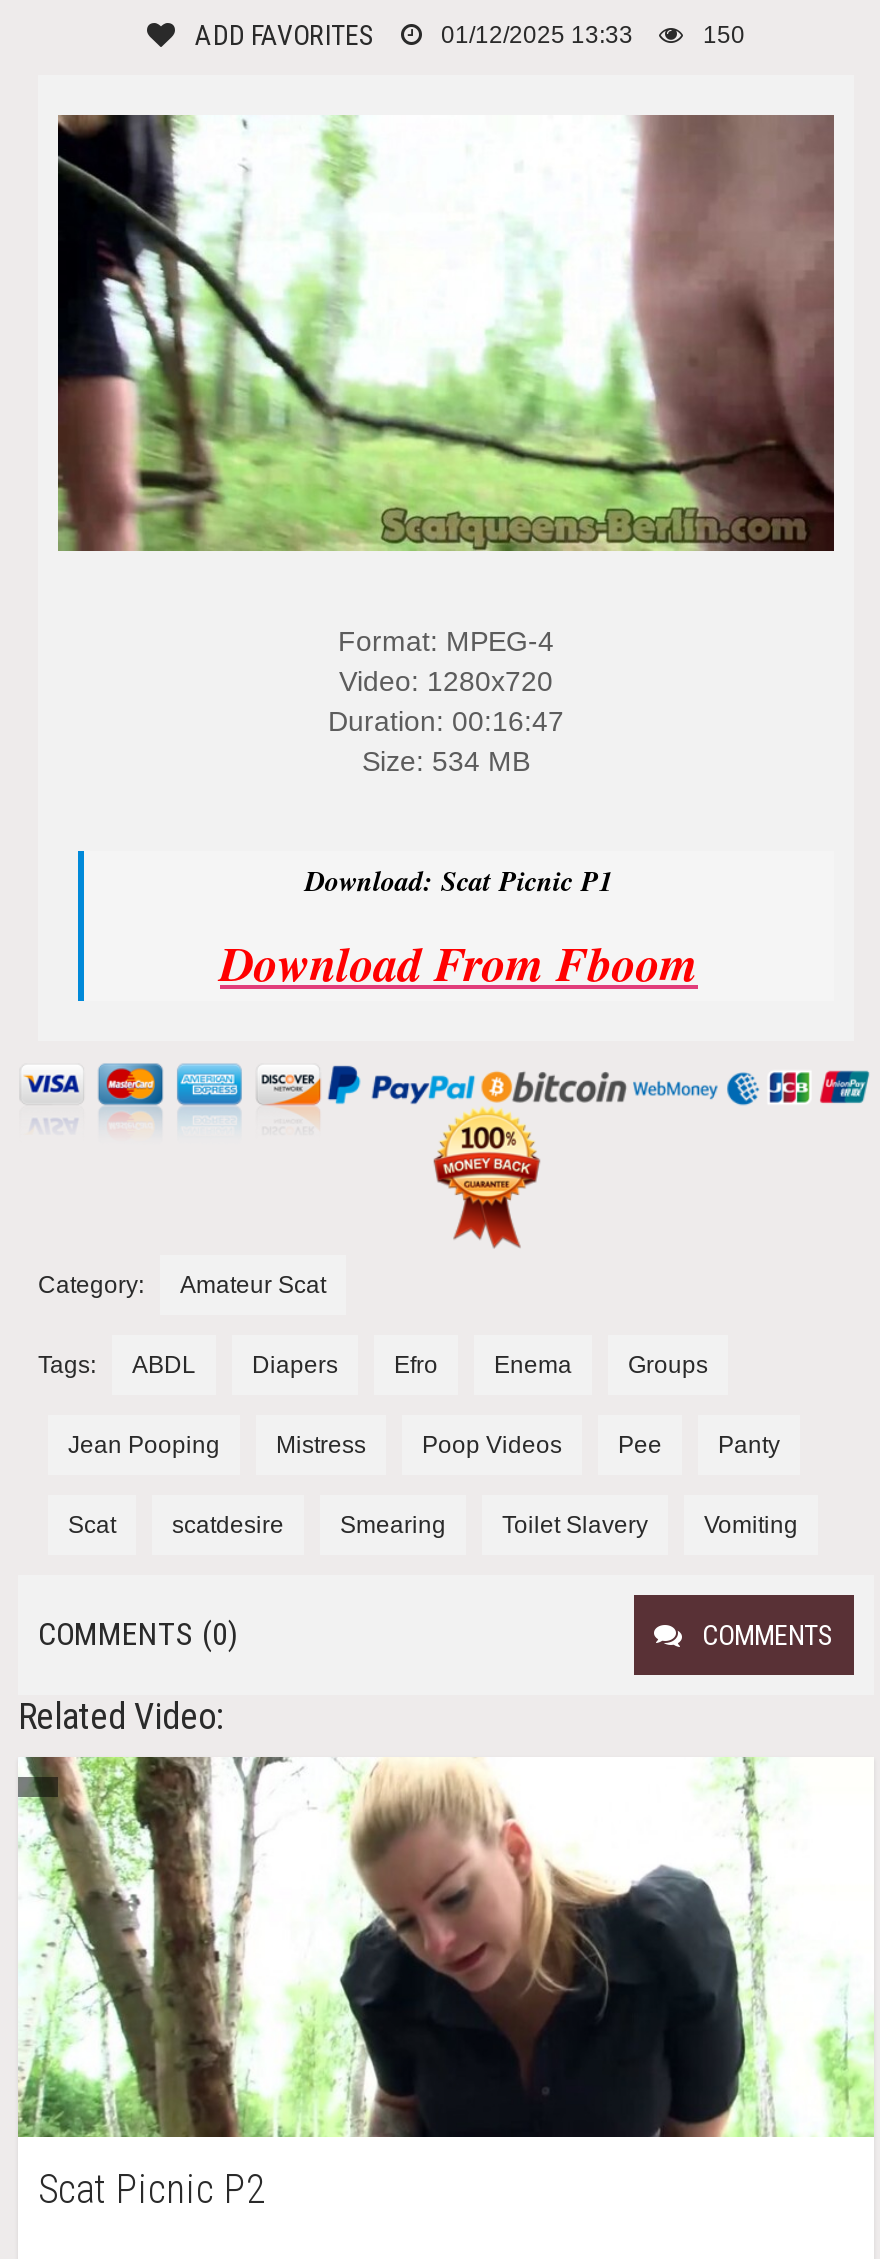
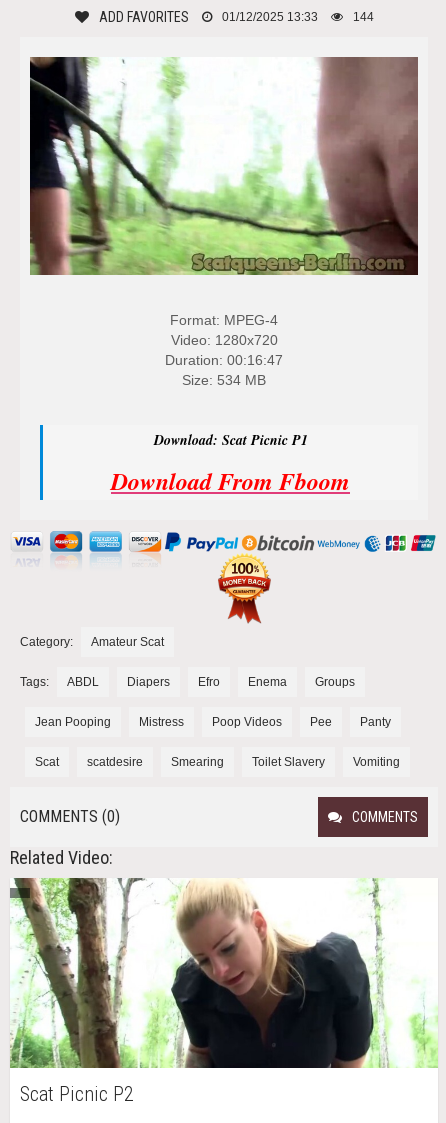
- 150
+ 144
